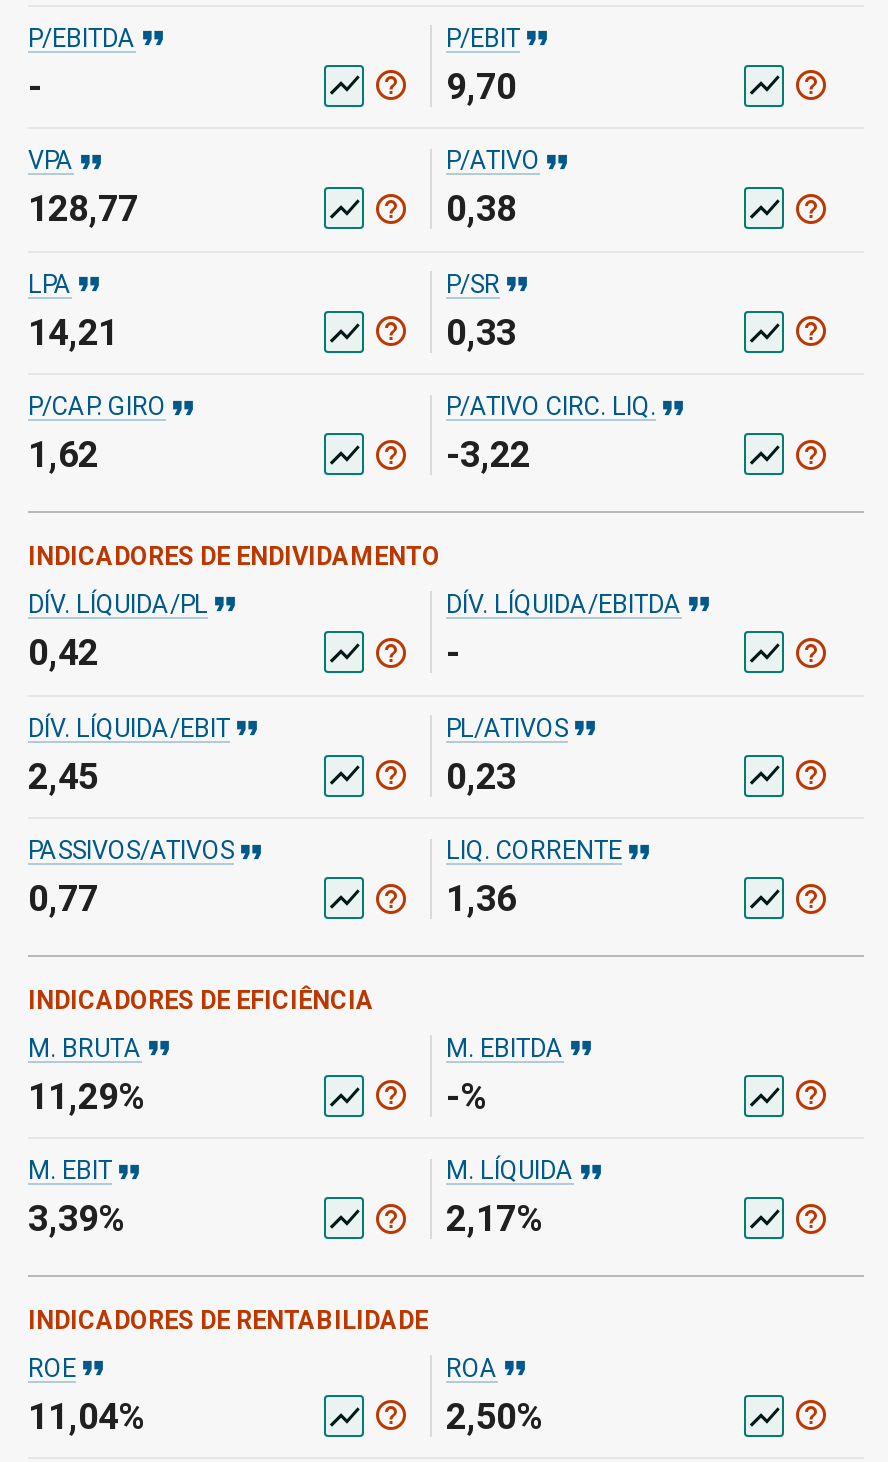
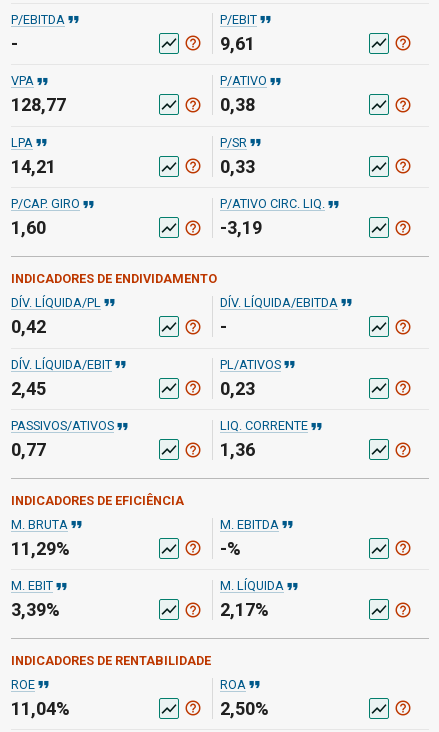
- 9,70
+ 9,61

- 1,62
+ 1,60

- -3,22
+ -3,19
